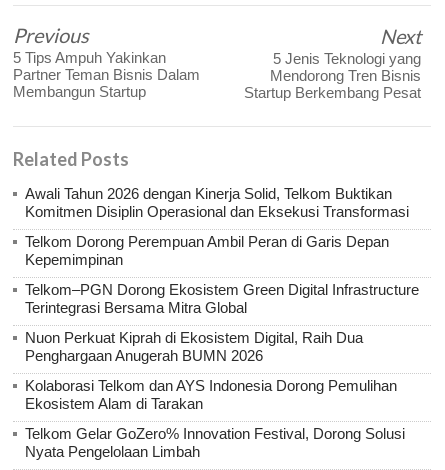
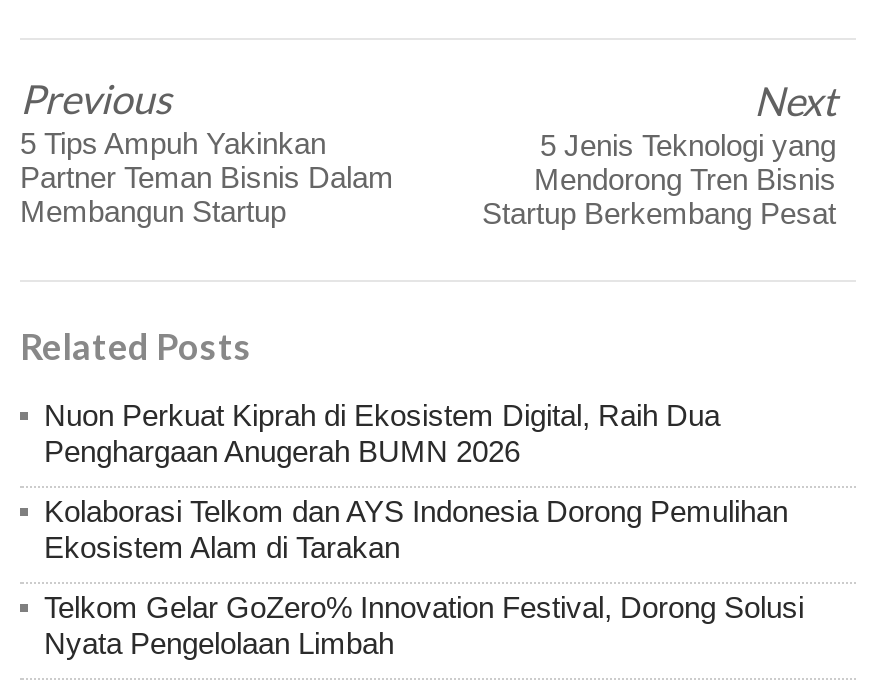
- Awali Tahun 2026 dengan Kinerja Solid, Telkom Buktikan
- Komitmen Disiplin Operasional dan Eksekusi Transformasi
- Telkom Dorong Perempuan Ambil Peran di Garis Depan
- Kepemimpinan
- Telkom–PGN Dorong Ekosistem Green Digital Infrastructure
- Terintegrasi Bersama Mitra Global
